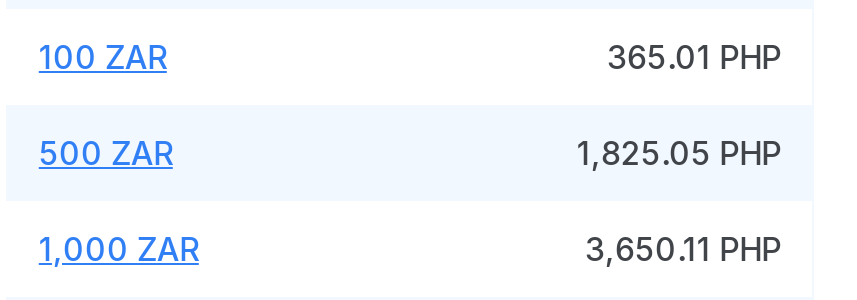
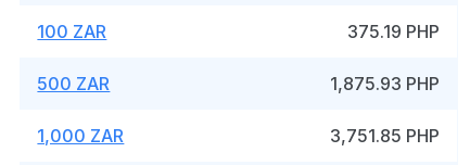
- 365.01 PHP
+ 375.19 PHP

- 1,825.05 PHP
+ 1,875.93 PHP

- 3,650.11 PHP
+ 3,751.85 PHP
